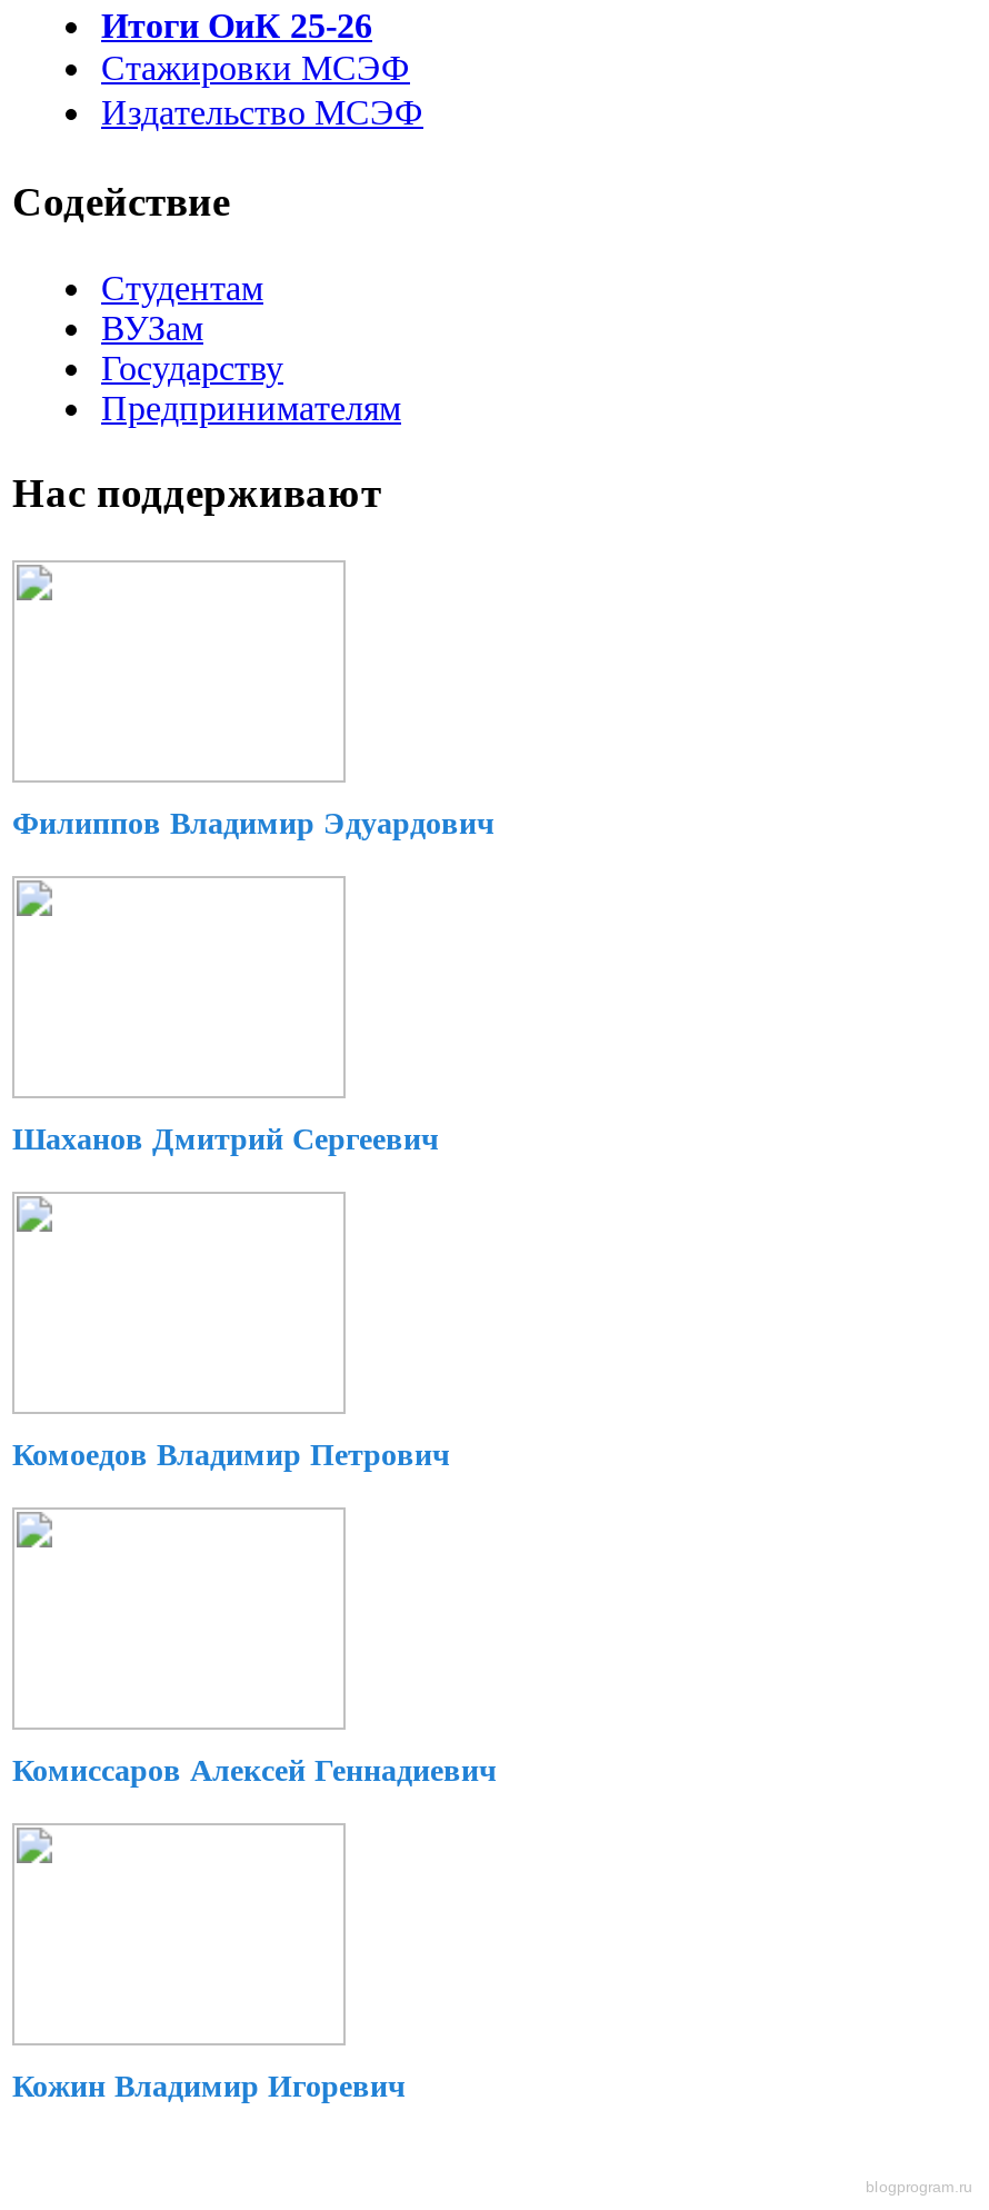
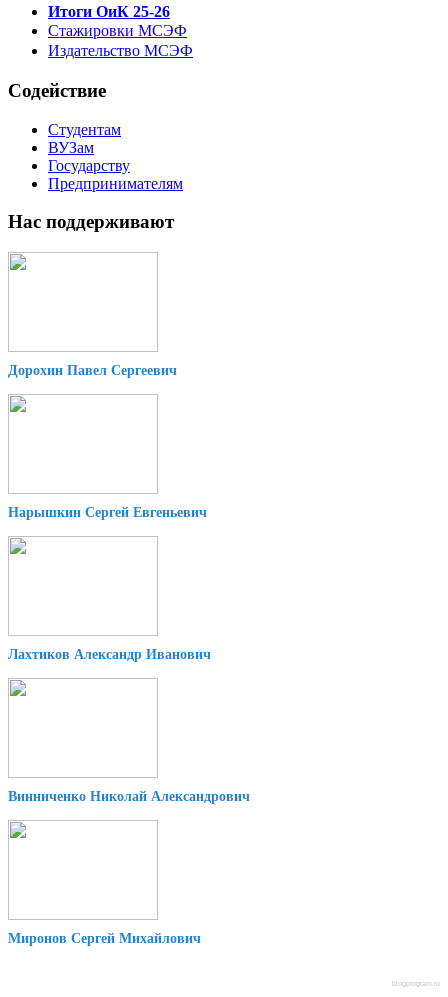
- Филиппов Владимир Эдуардович
+ Дорохин Павел Сергеевич

- Шаханов Дмитрий Сергеевич
+ Нарышкин Сергей Евгеньевич

- Комоедов Владимир Петрович
+ Лахтиков Александр Иванович

- Комиссаров Алексей Геннадиевич
+ Винниченко Николай Александрович

- Кожин Владимир Игоревич
+ Миронов Сергей Михайлович
